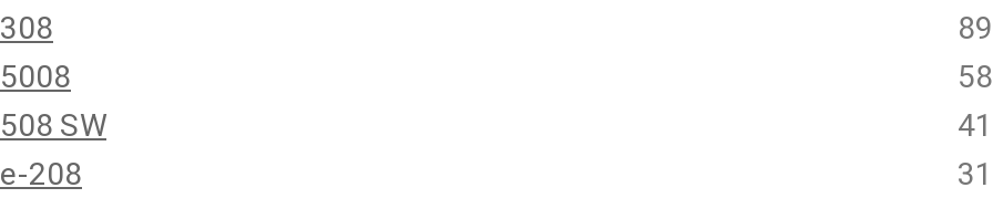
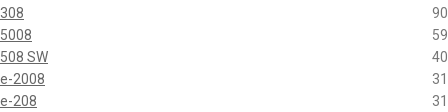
- 89
+ 90

- 58
+ 59

- 41
+ 40
+ e-2008
+ 31
